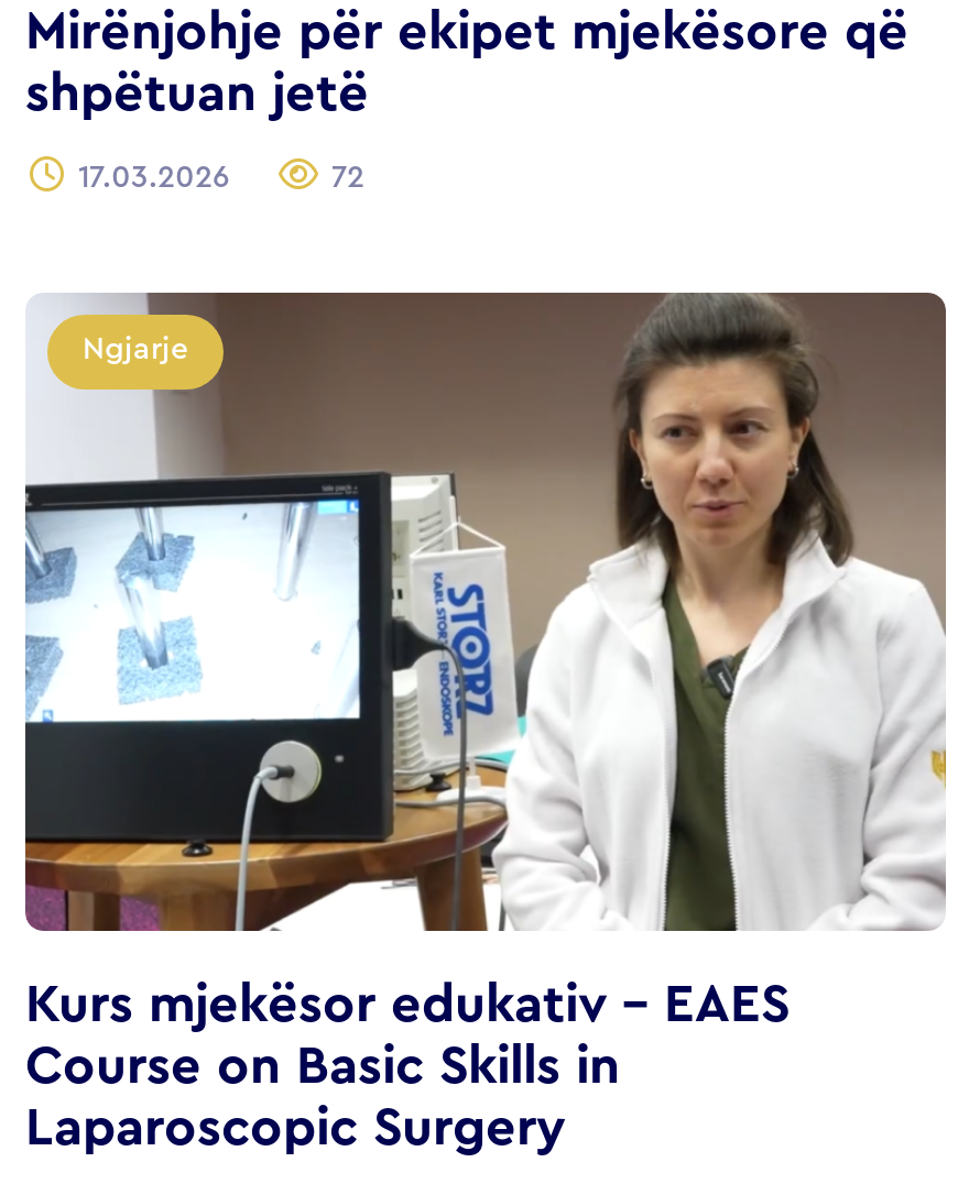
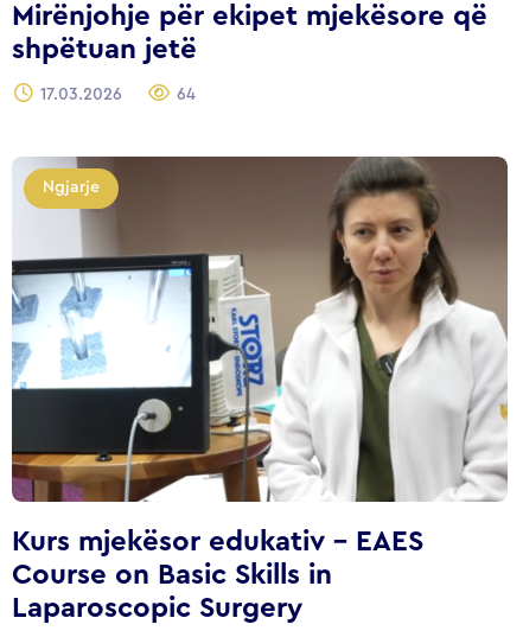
- 72
+ 64
